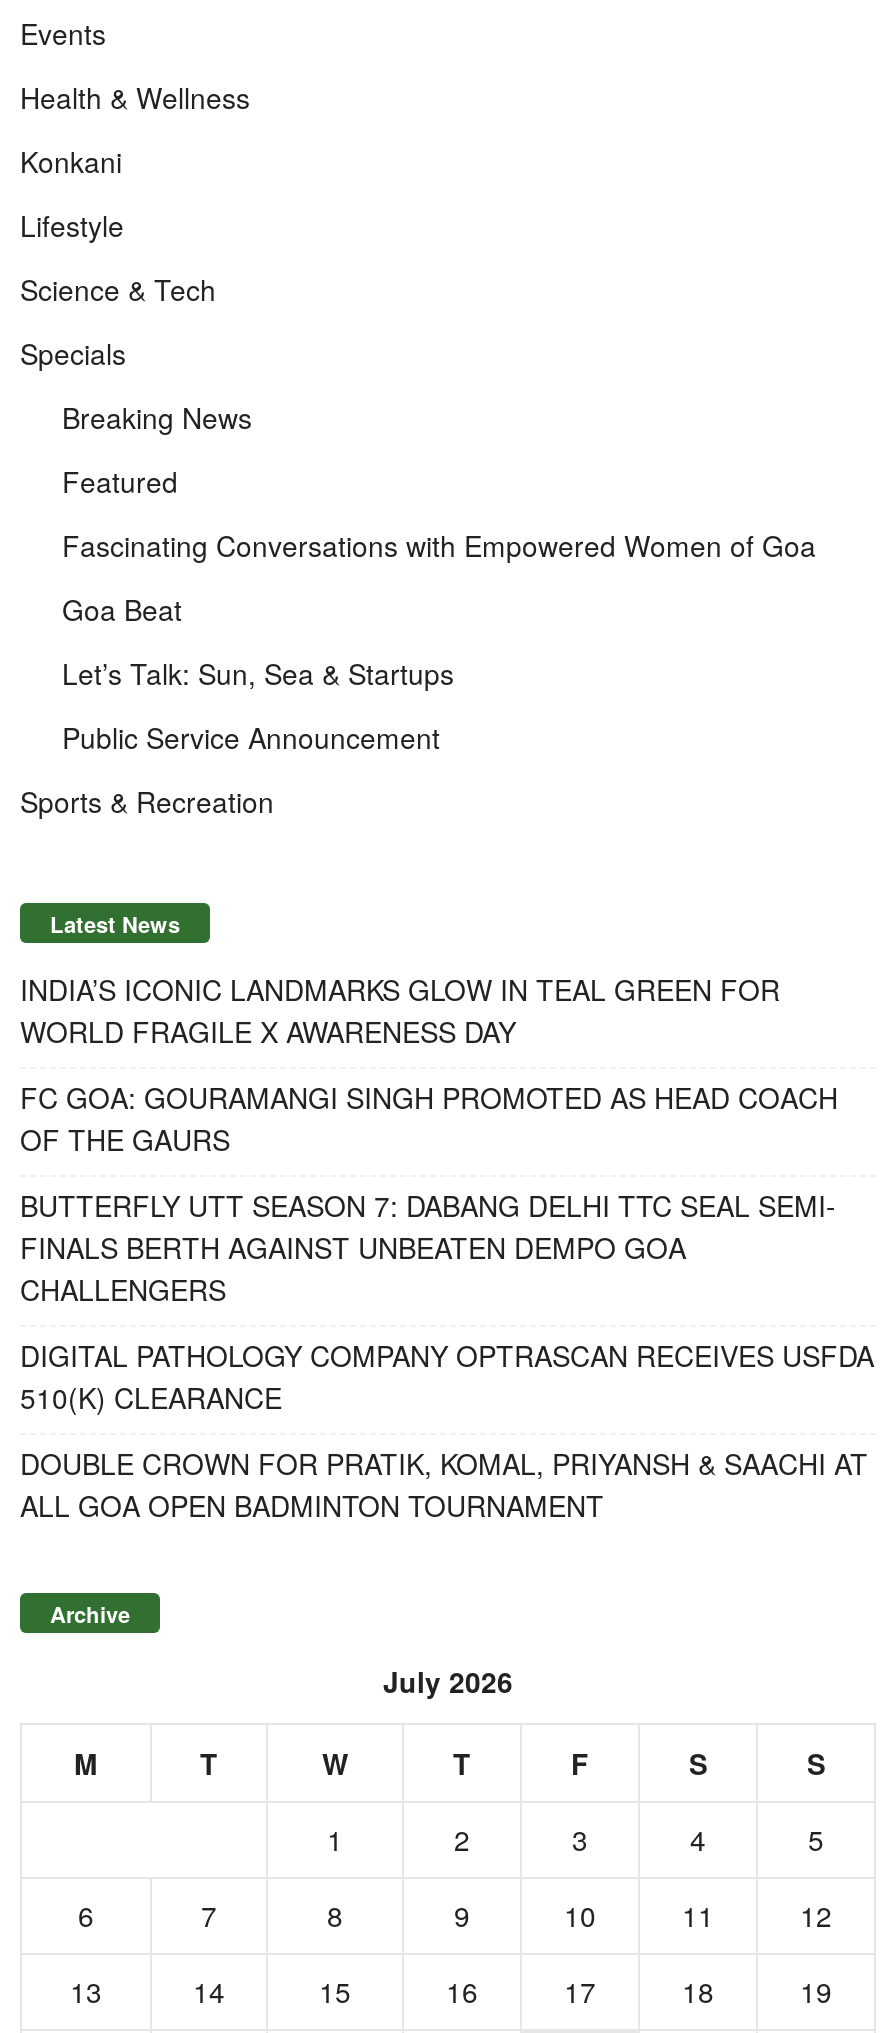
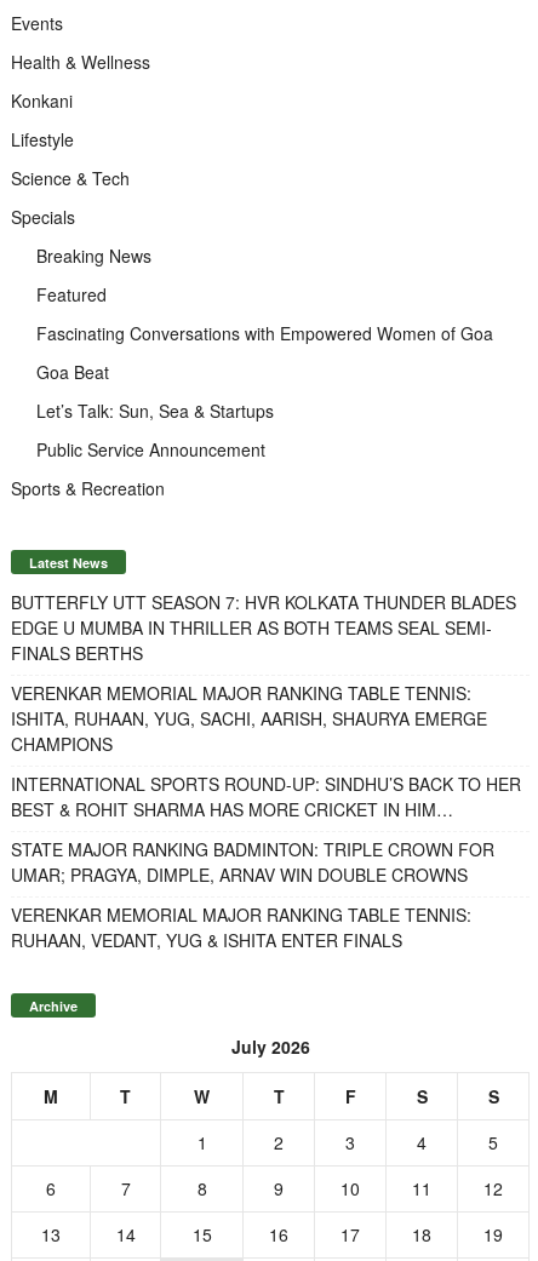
- INDIA’S ICONIC LANDMARKS GLOW IN TEAL GREEN FOR
- WORLD FRAGILE X AWARENESS DAY
+ BUTTERFLY UTT SEASON 7: HVR KOLKATA THUNDER BLADES
+ EDGE U MUMBA IN THRILLER AS BOTH TEAMS SEAL SEMI-
+ FINALS BERTHS

- FC GOA: GOURAMANGI SINGH PROMOTED AS HEAD COACH
- OF THE GAURS
+ VERENKAR MEMORIAL MAJOR RANKING TABLE TENNIS:
+ ISHITA, RUHAAN, YUG, SACHI, AARISH, SHAURYA EMERGE
+ CHAMPIONS

- BUTTERFLY UTT SEASON 7: DABANG DELHI TTC SEAL SEMI-
- FINALS BERTH AGAINST UNBEATEN DEMPO GOA
- CHALLENGERS
+ INTERNATIONAL SPORTS ROUND-UP: SINDHU’S BACK TO HER
+ BEST & ROHIT SHARMA HAS MORE CRICKET IN HIM…

- DIGITAL PATHOLOGY COMPANY OPTRASCAN RECEIVES USFDA
- 510(K) CLEARANCE
+ STATE MAJOR RANKING BADMINTON: TRIPLE CROWN FOR
+ UMAR; PRAGYA, DIMPLE, ARNAV WIN DOUBLE CROWNS

- DOUBLE CROWN FOR PRATIK, KOMAL, PRIYANSH & SAACHI AT
- ALL GOA OPEN BADMINTON TOURNAMENT
+ VERENKAR MEMORIAL MAJOR RANKING TABLE TENNIS:
+ RUHAAN, VEDANT, YUG & ISHITA ENTER FINALS
